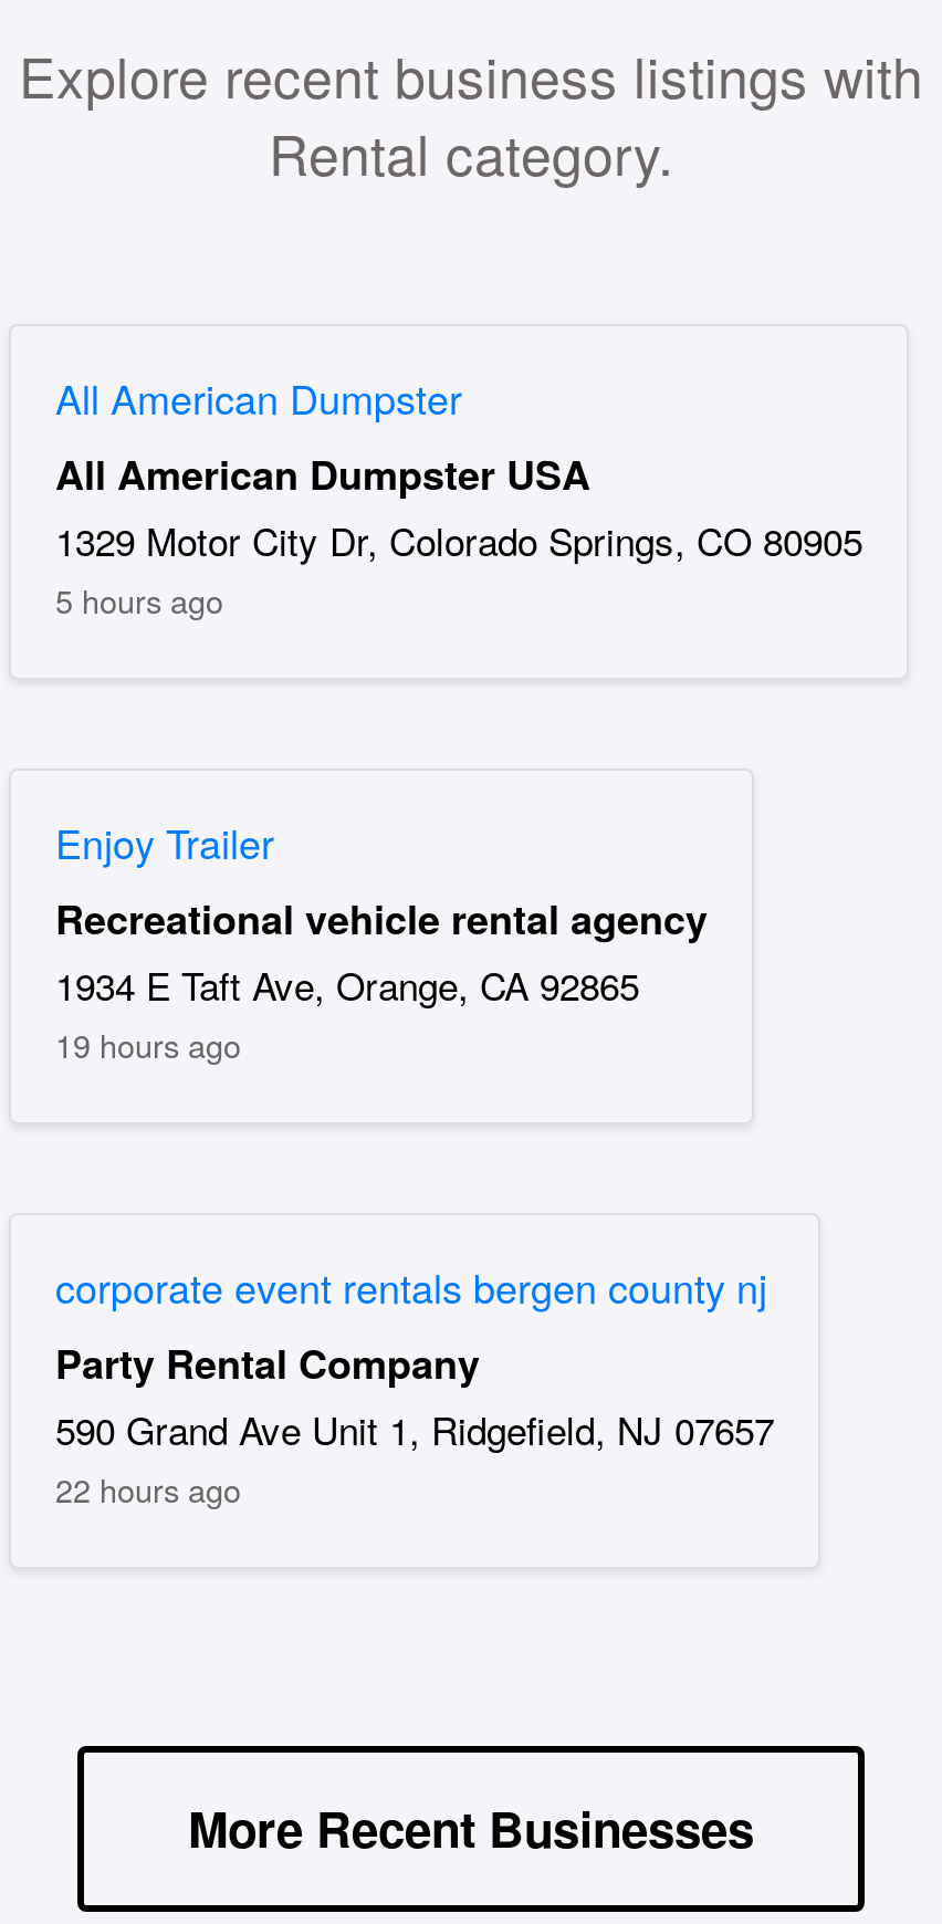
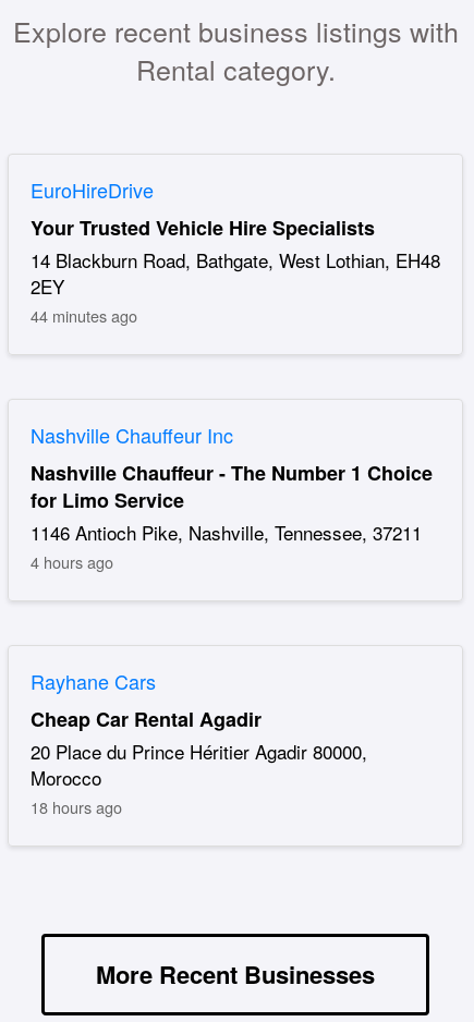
- All American Dumpster
- All American Dumpster USA
- 1329 Motor City Dr, Colorado Springs, CO 80905
- 5 hours ago
+ EuroHireDrive
+ Your Trusted Vehicle Hire Specialists
+ 14 Blackburn Road, Bathgate, West Lothian, EH48
+ 2EY
+ 44 minutes ago

- Enjoy Trailer
- Recreational vehicle rental agency
- 1934 E Taft Ave, Orange, CA 92865
- 19 hours ago
+ Nashville Chauffeur Inc
+ Nashville Chauffeur - The Number 1 Choice
+ for Limo Service
+ 1146 Antioch Pike, Nashville, Tennessee, 37211
+ 4 hours ago

- corporate event rentals bergen county nj
- Party Rental Company
- 590 Grand Ave Unit 1, Ridgefield, NJ 07657
- 22 hours ago
+ Rayhane Cars
+ Cheap Car Rental Agadir
+ 20 Place du Prince Héritier Agadir 80000,
+ Morocco
+ 18 hours ago
